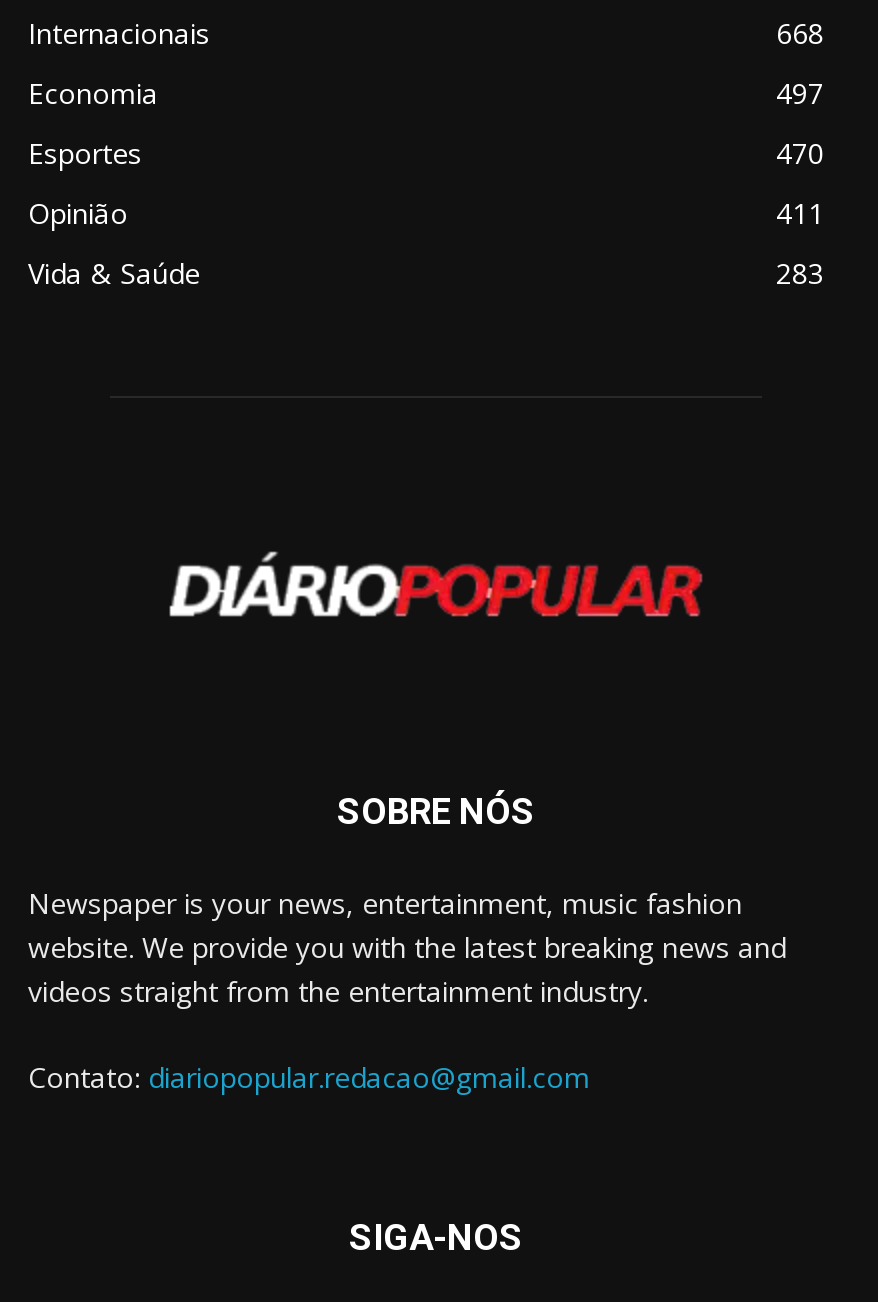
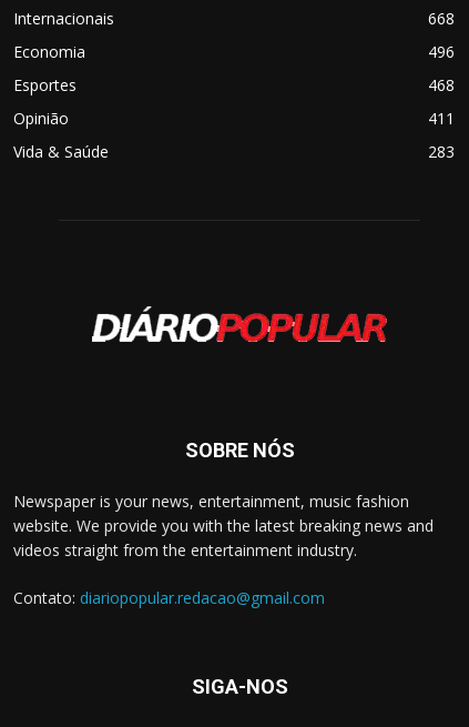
- 497
+ 496

- 470
+ 468
